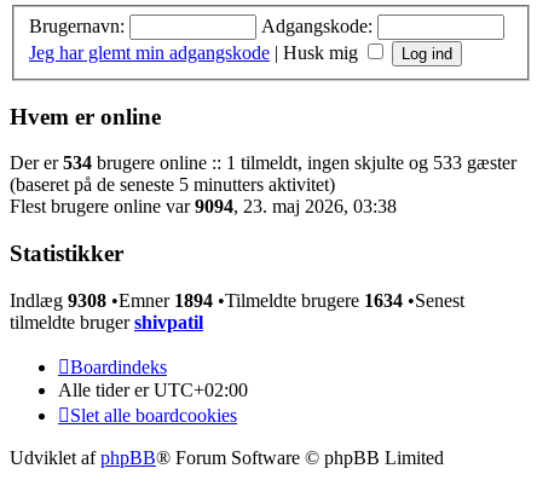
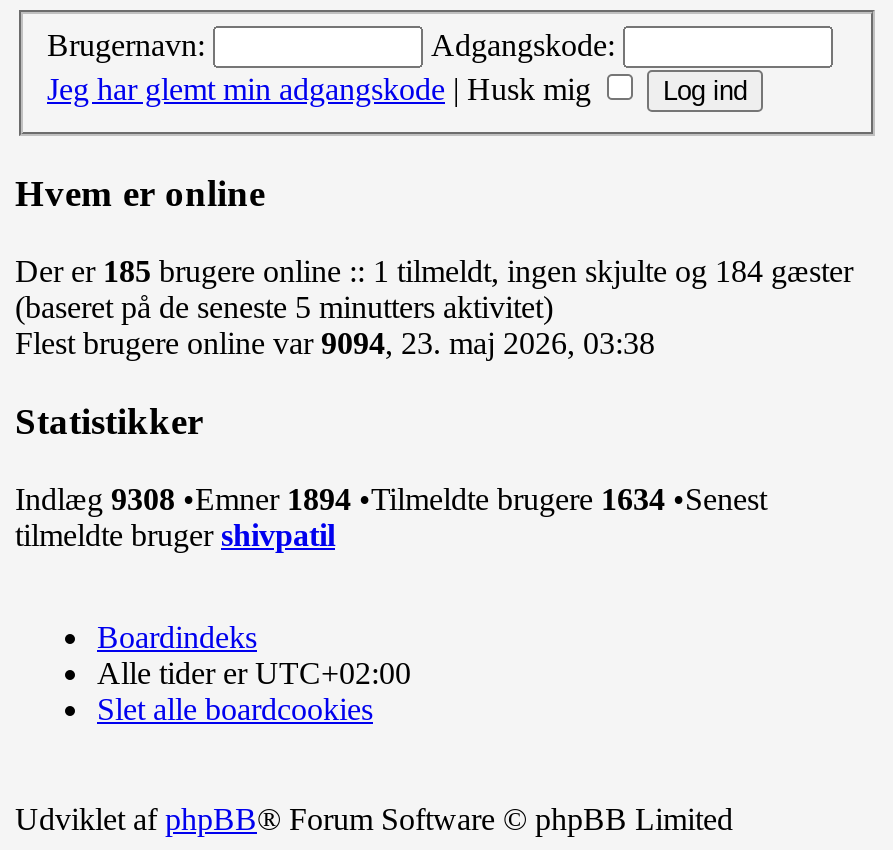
- Der er 534 brugere online :: 1 tilmeldt, ingen skjulte og 533 gæster
+ Der er 185 brugere online :: 1 tilmeldt, ingen skjulte og 184 gæster
